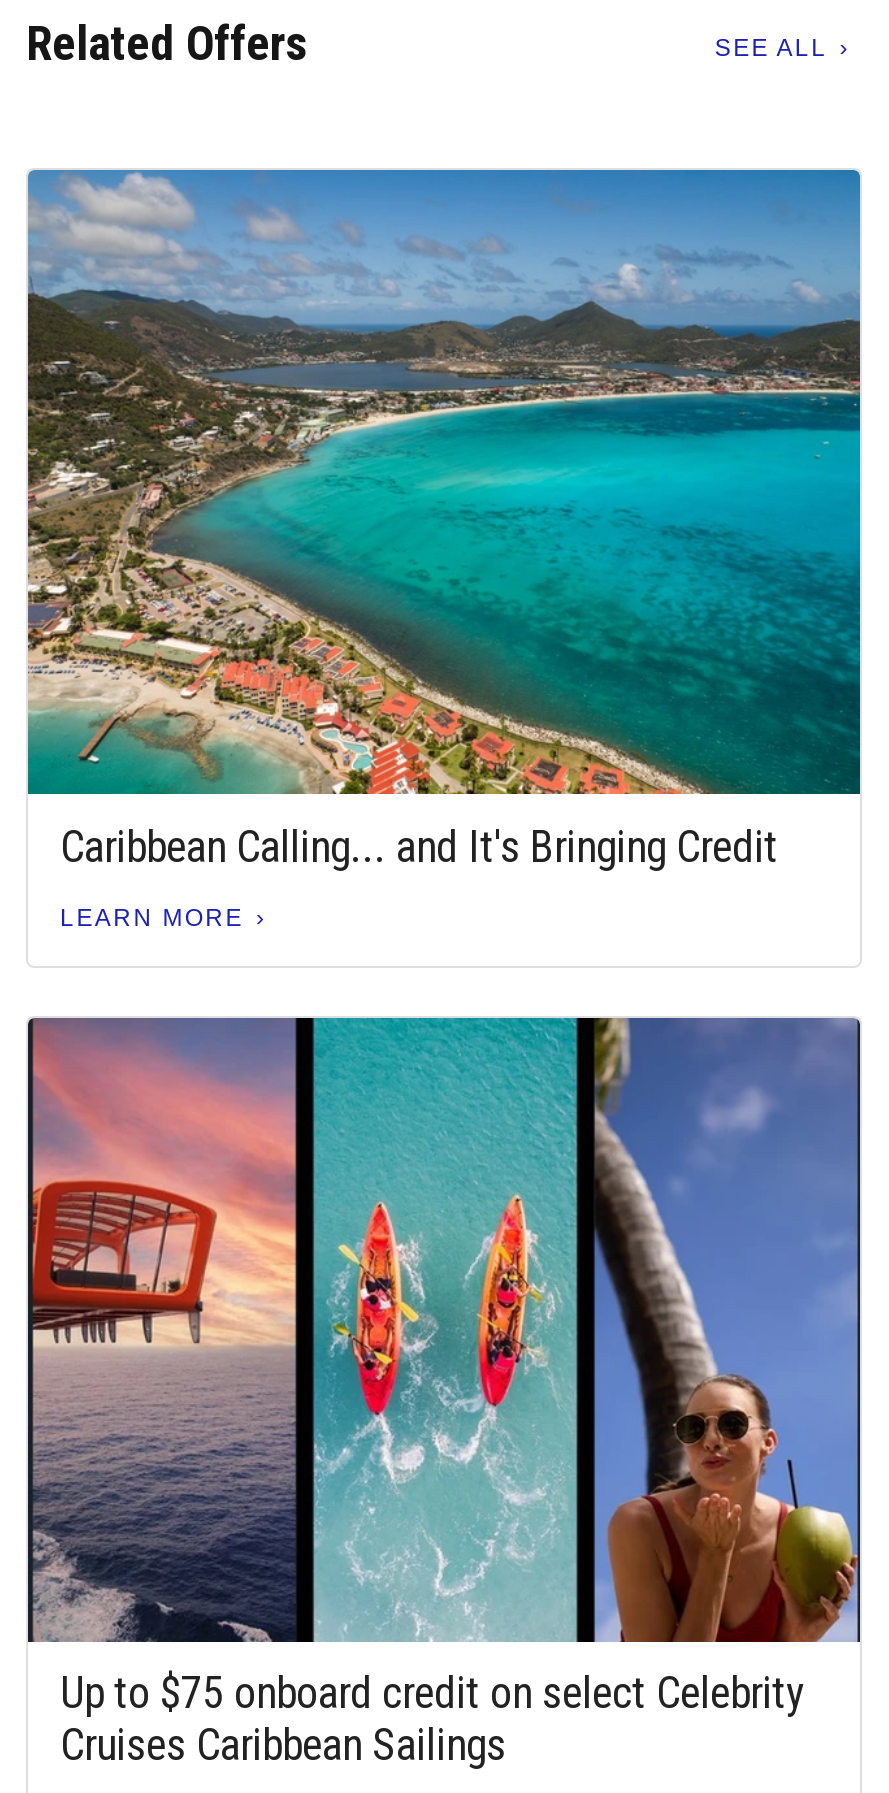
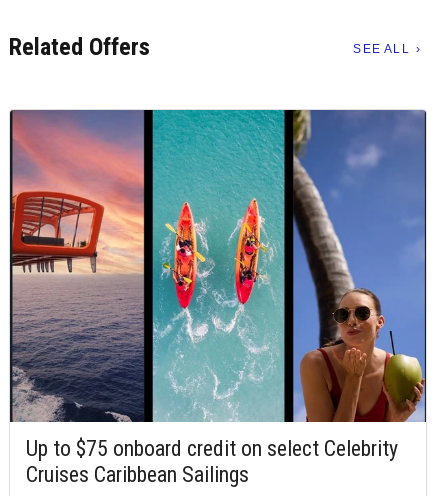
- [image]
- Caribbean Calling... and It's Bringing Credit
- LEARN MORE
